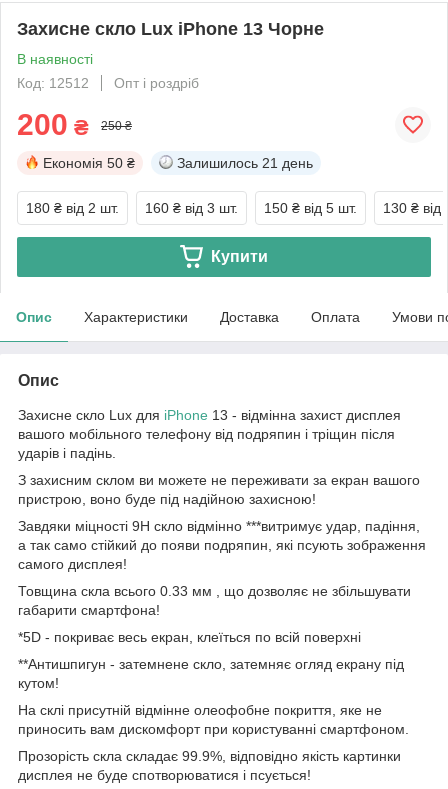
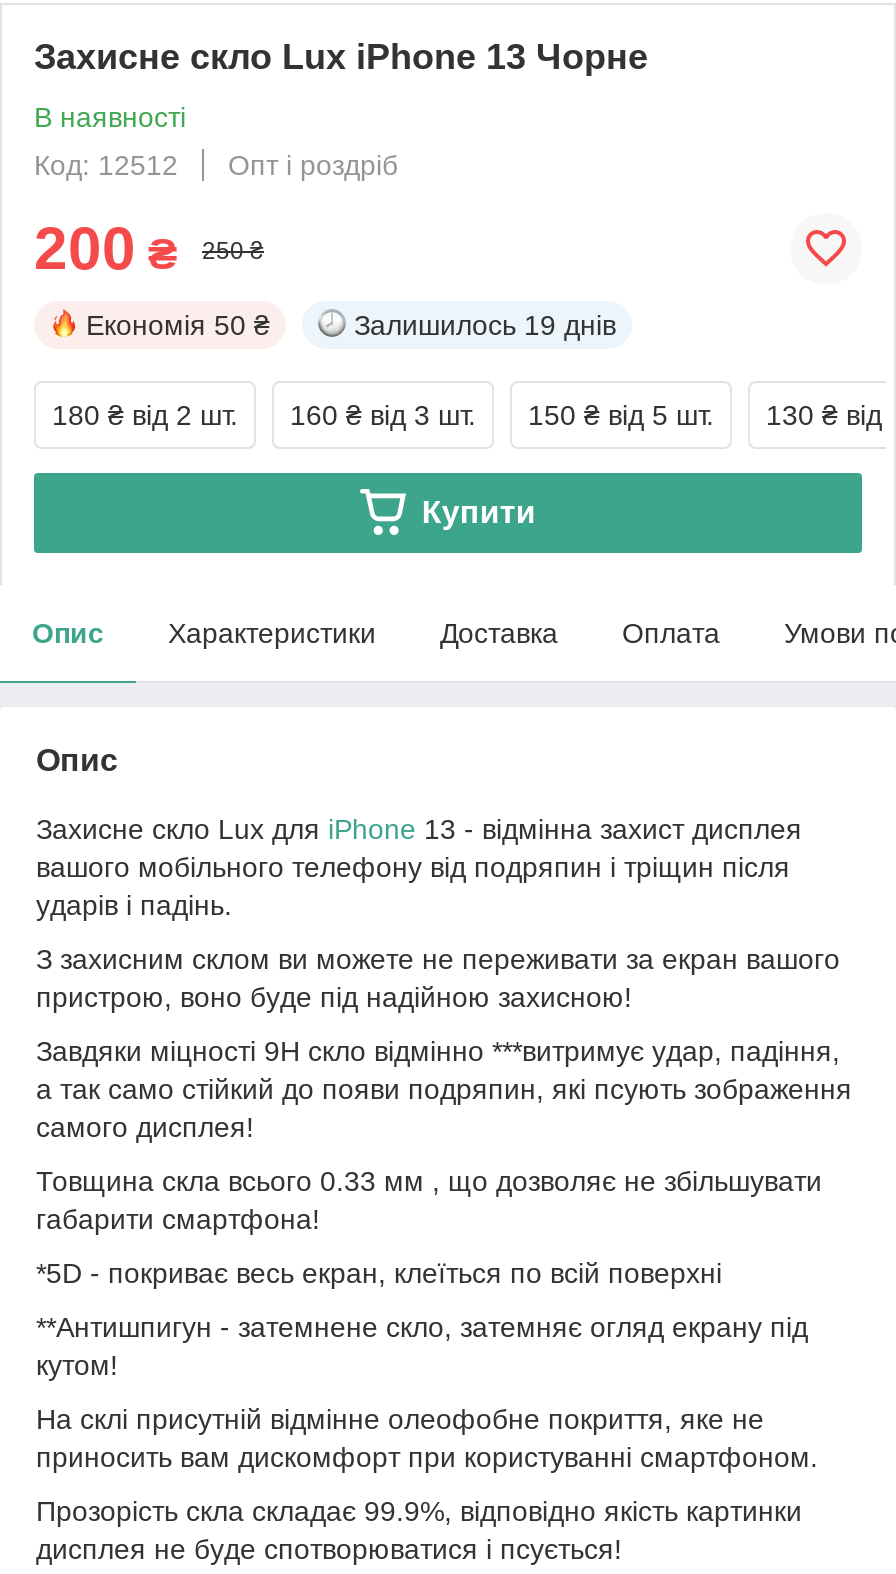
- Залишилось 21 день
+ Залишилось 19 днів
